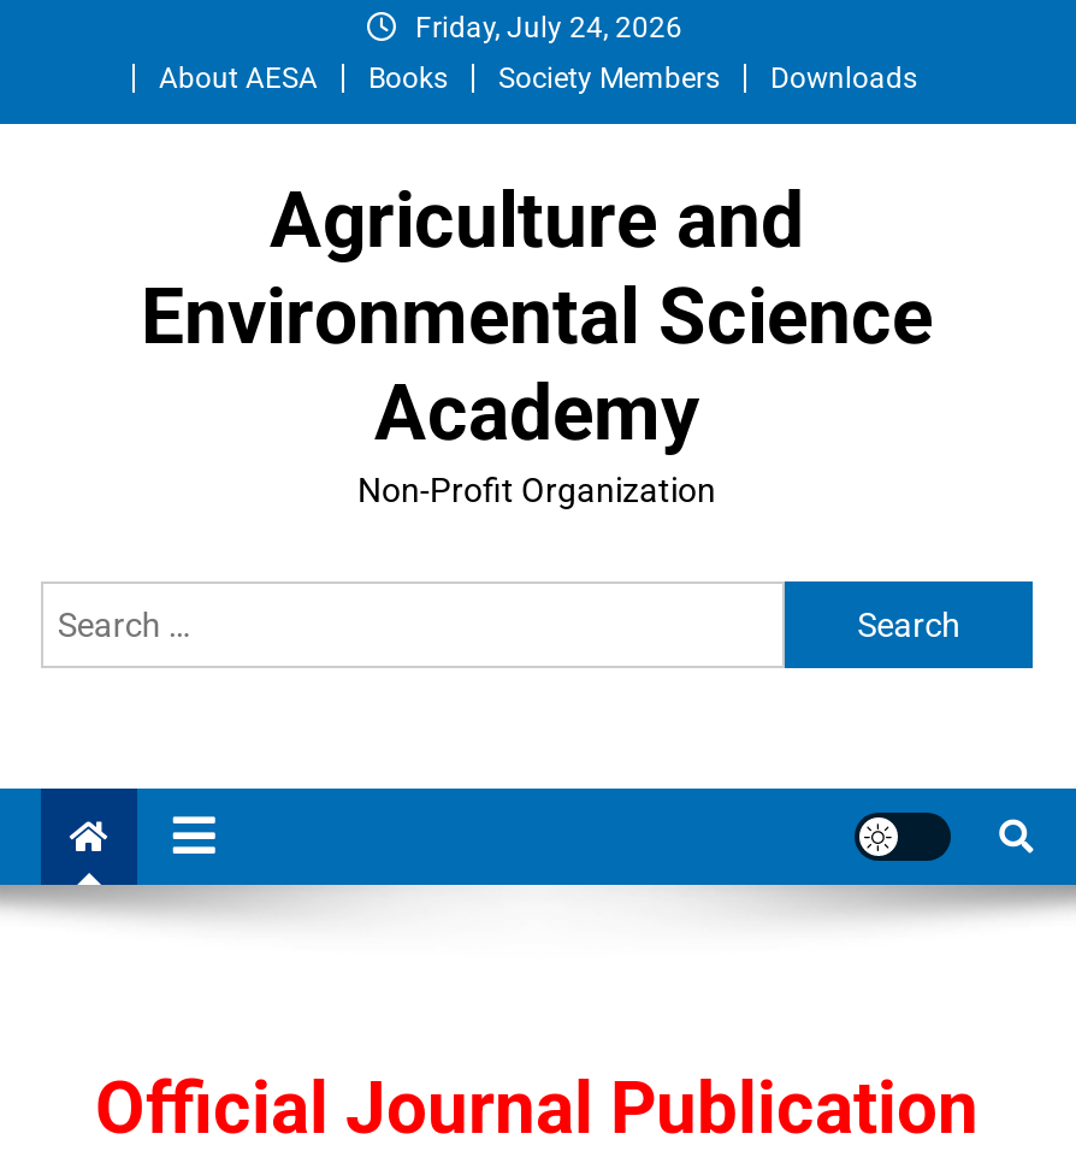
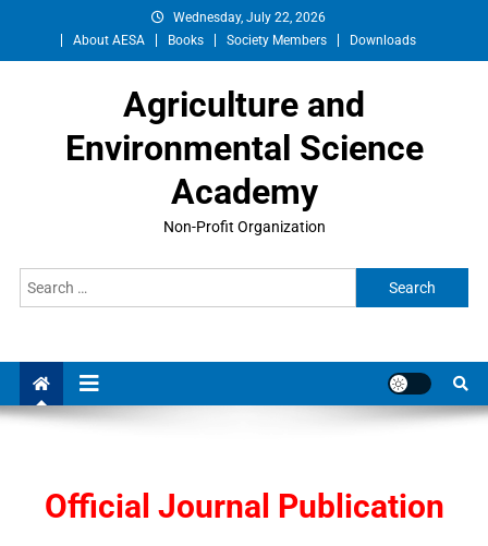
- Friday, July 24, 2026
+ Wednesday, July 22, 2026
